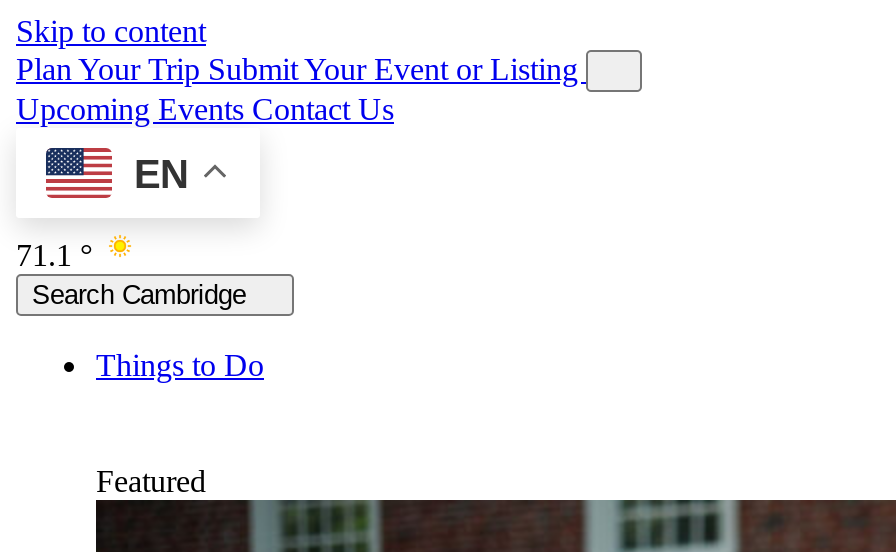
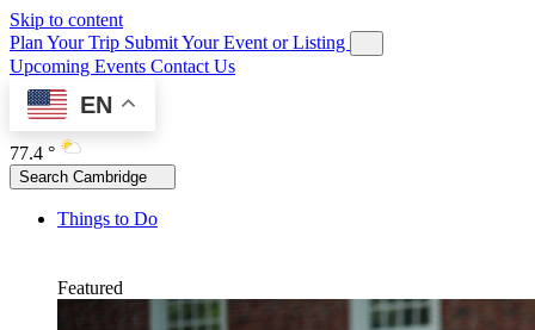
- 71.1 °
+ 77.4 °
